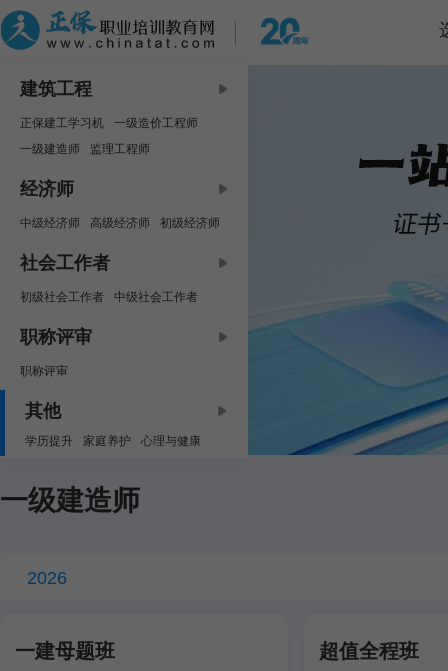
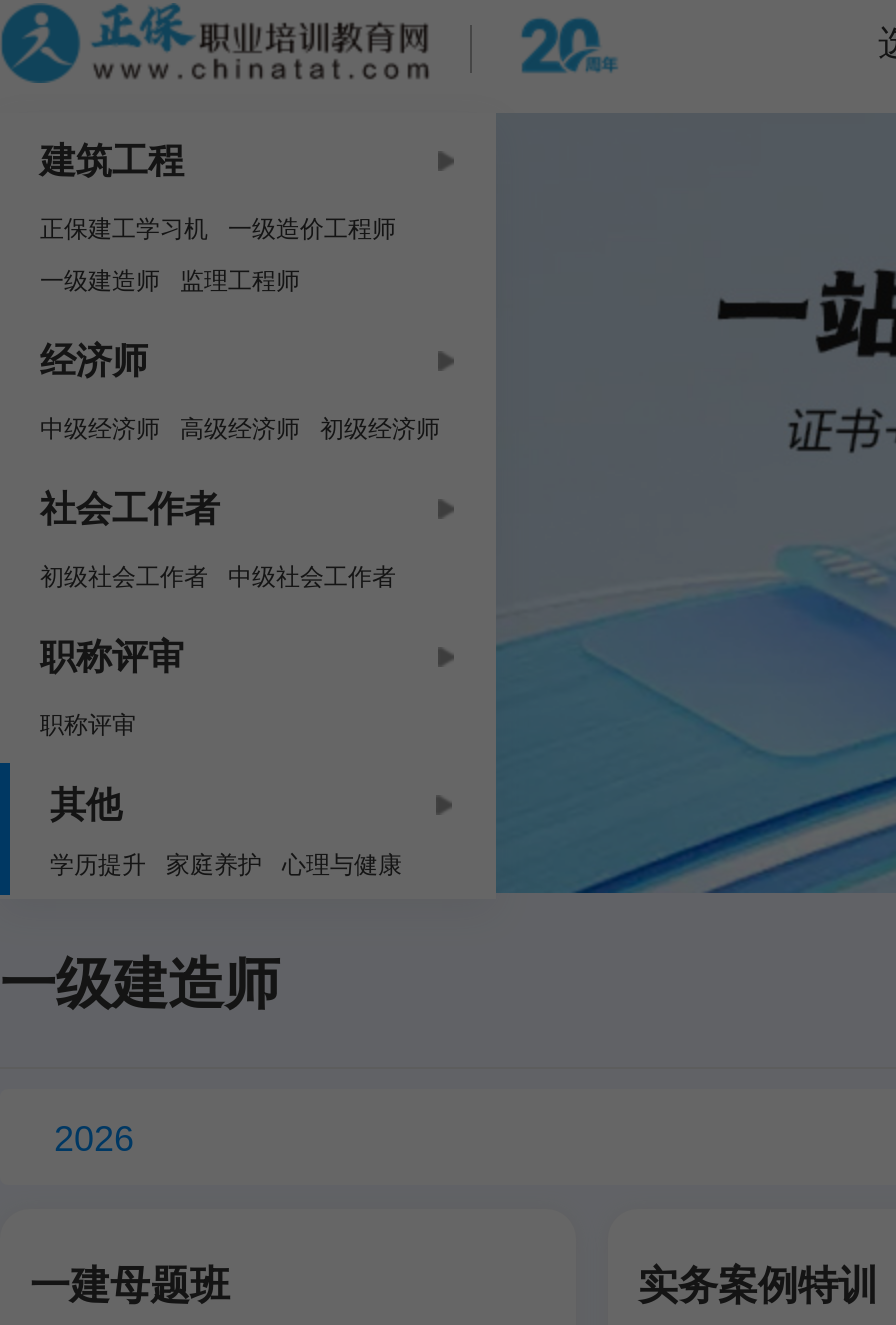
- 超值全程班
+ 实务案例特训
